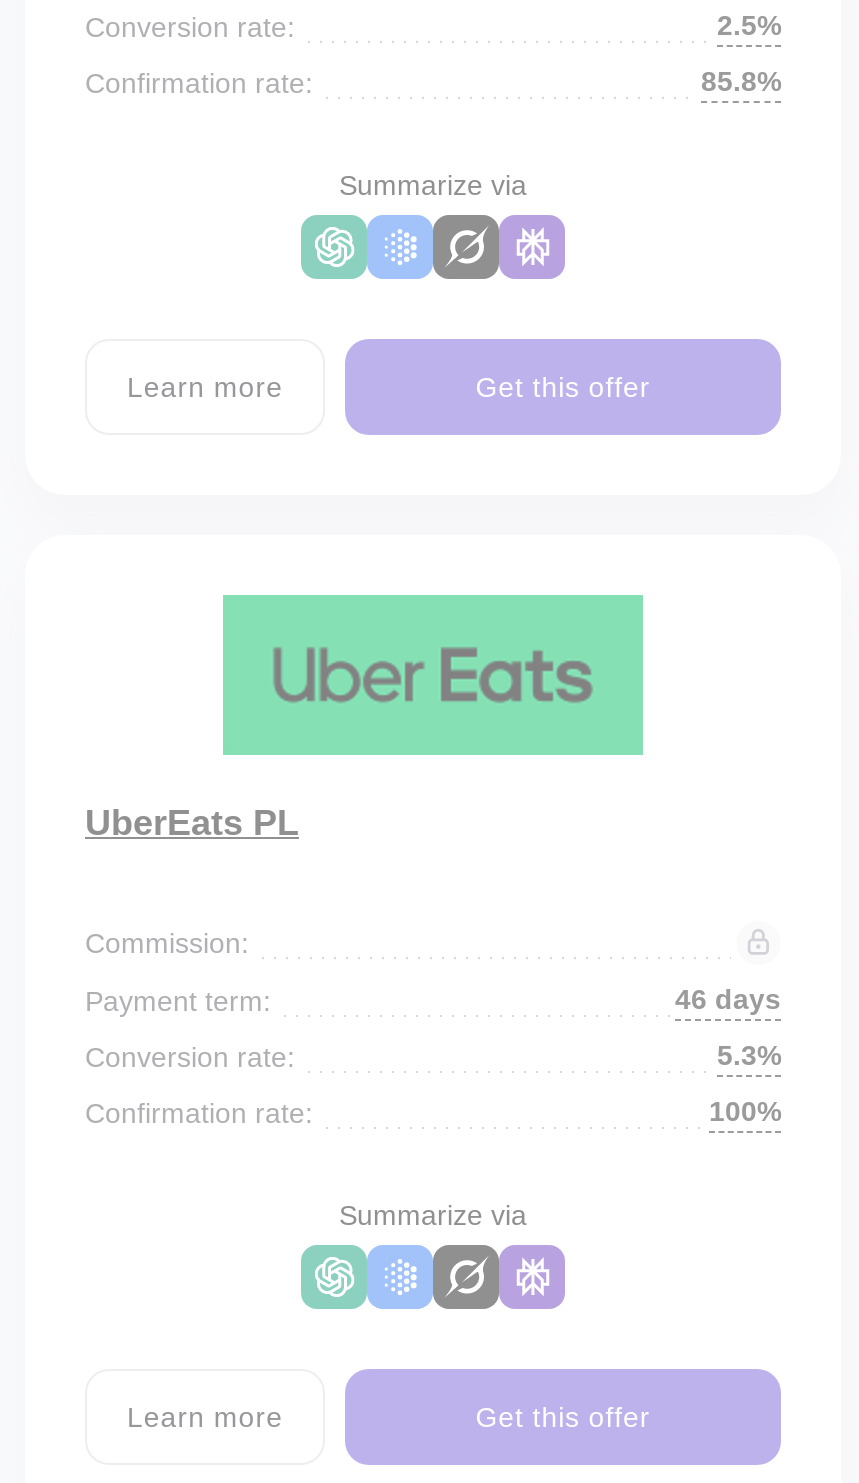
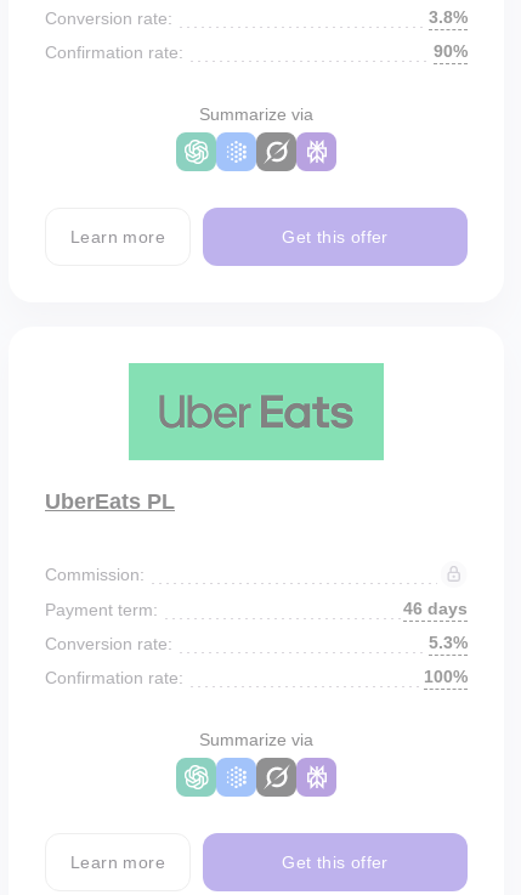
- 2.5%
+ 3.8%

- 85.8%
+ 90%
